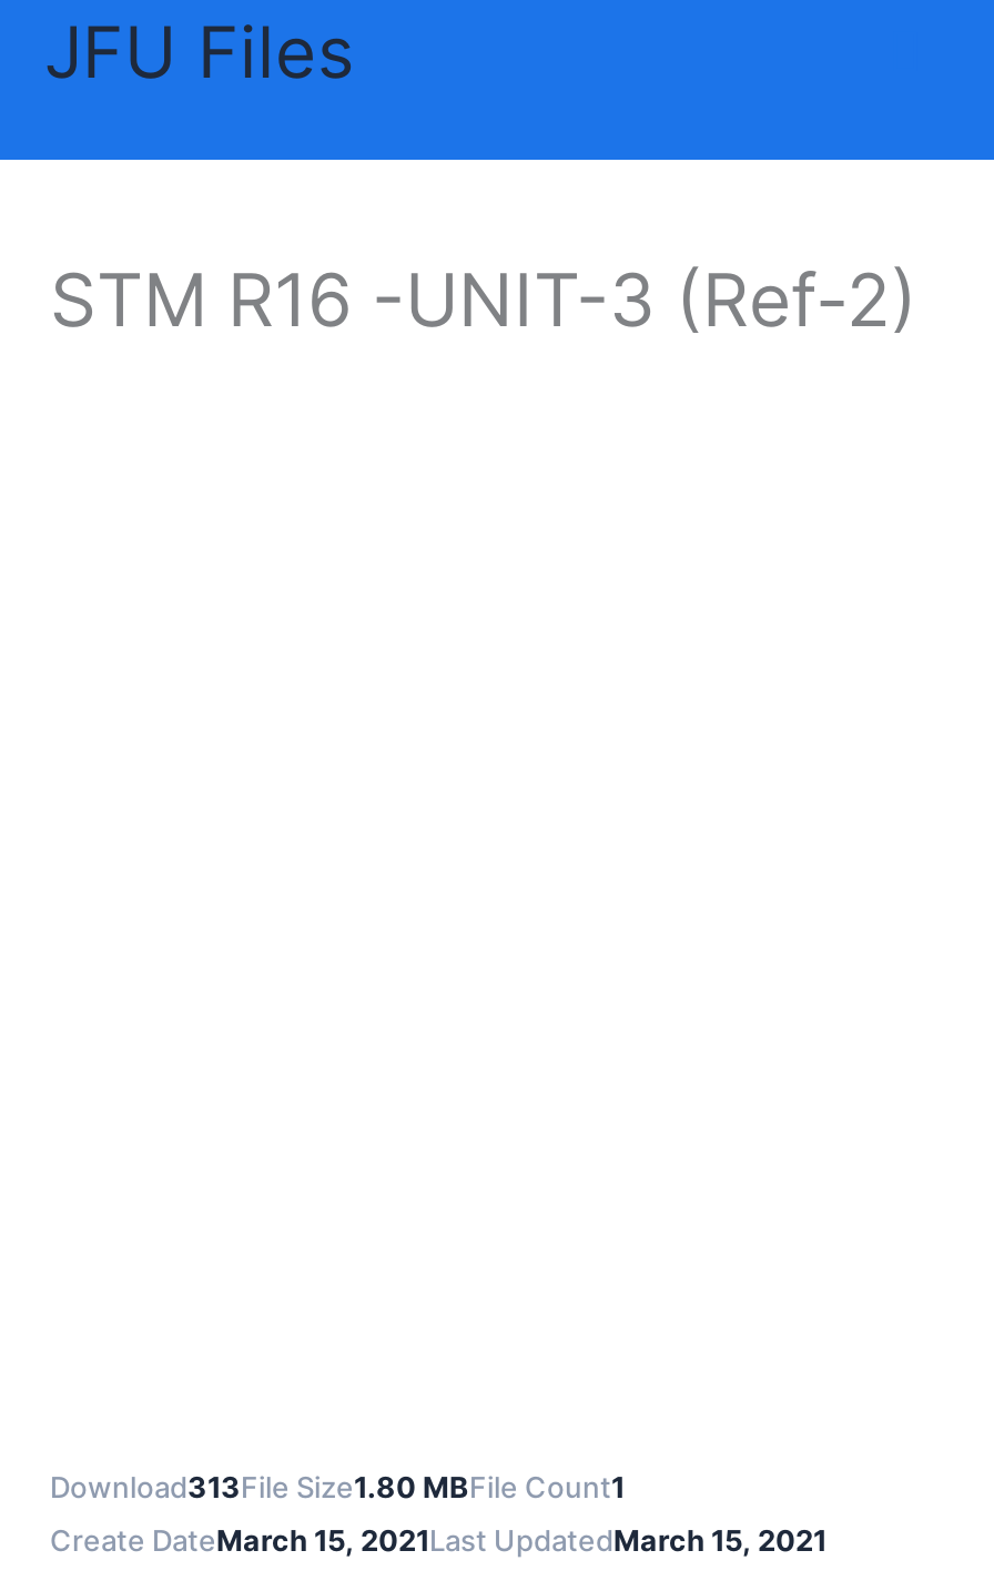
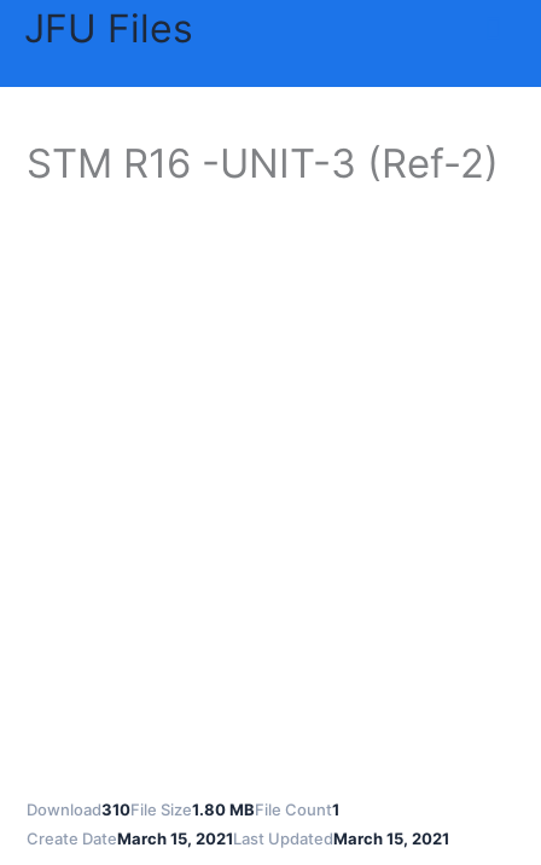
- Download313File Size1.80 MBFile Count1
+ Download310File Size1.80 MBFile Count1
